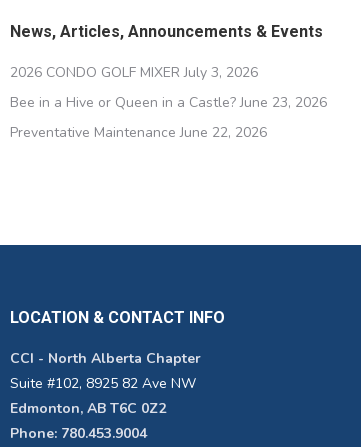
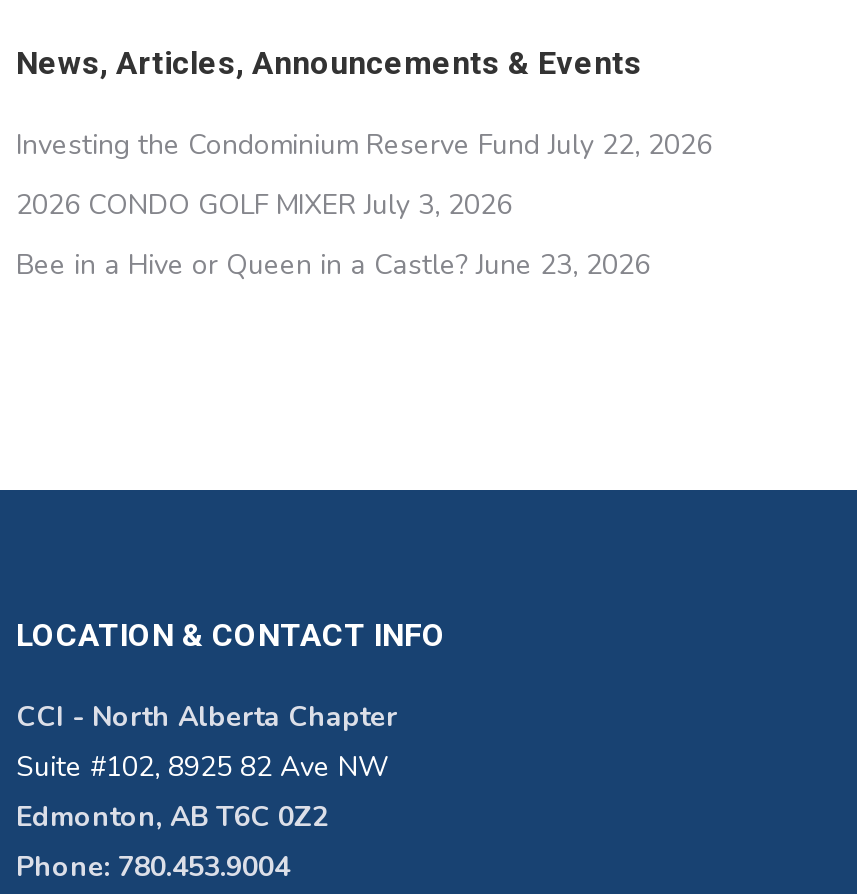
+ Investing the Condominium Reserve Fund July 22, 2026

moved down: 2026 CONDO GOLF MIXER July 3, 2026 | Bee in a Hive or Queen in a Castle? June 23, 2026

- Preventative Maintenance June 22, 2026
